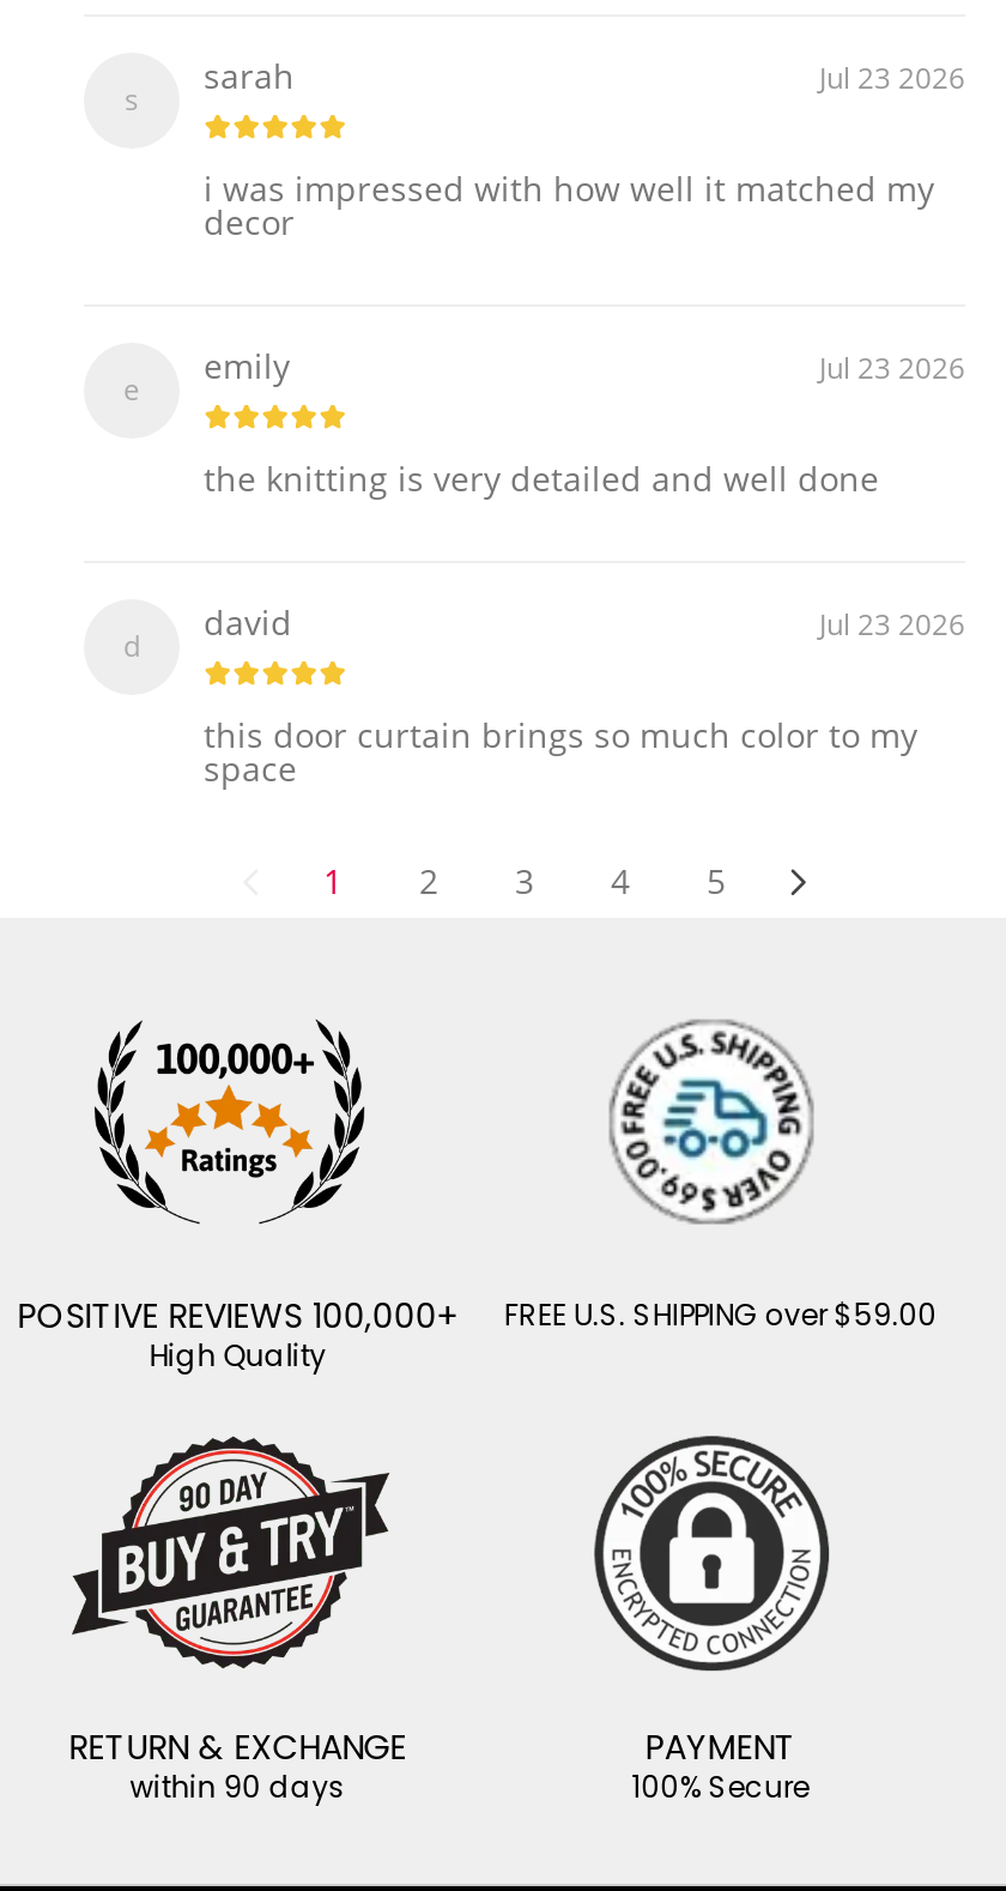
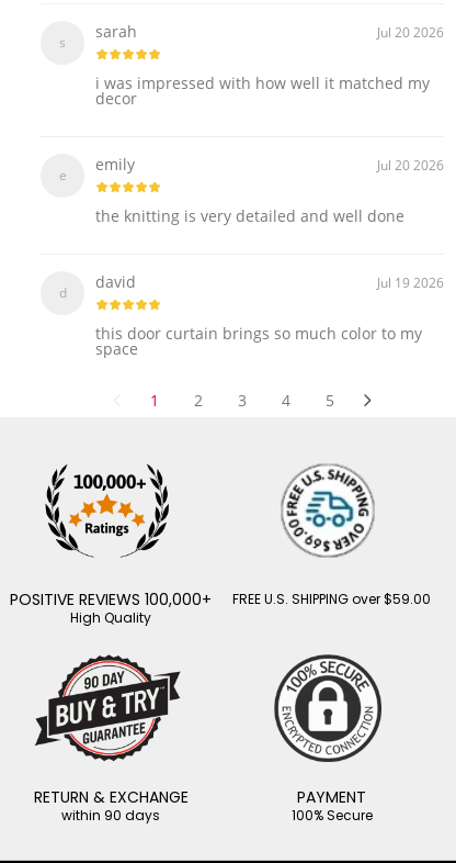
- Jul 23 2026
+ Jul 20 2026

- Jul 23 2026
+ Jul 20 2026

- Jul 23 2026
+ Jul 19 2026
